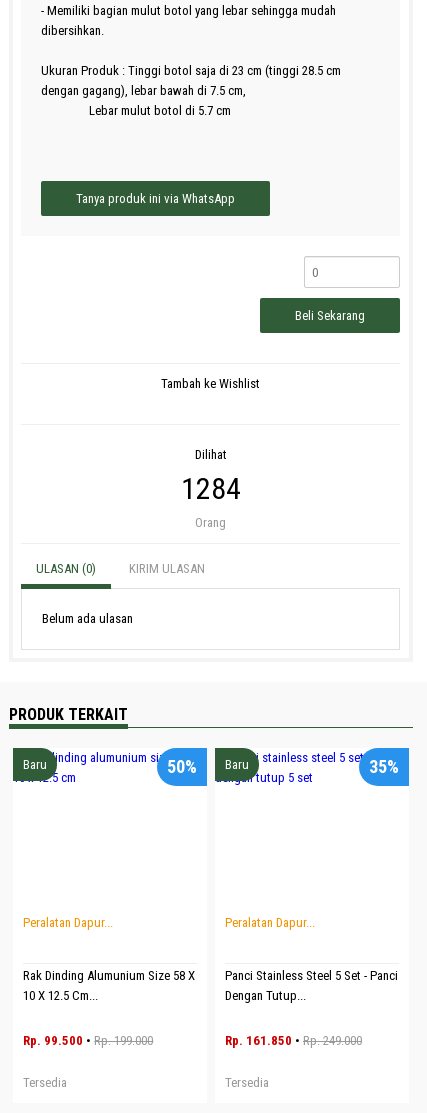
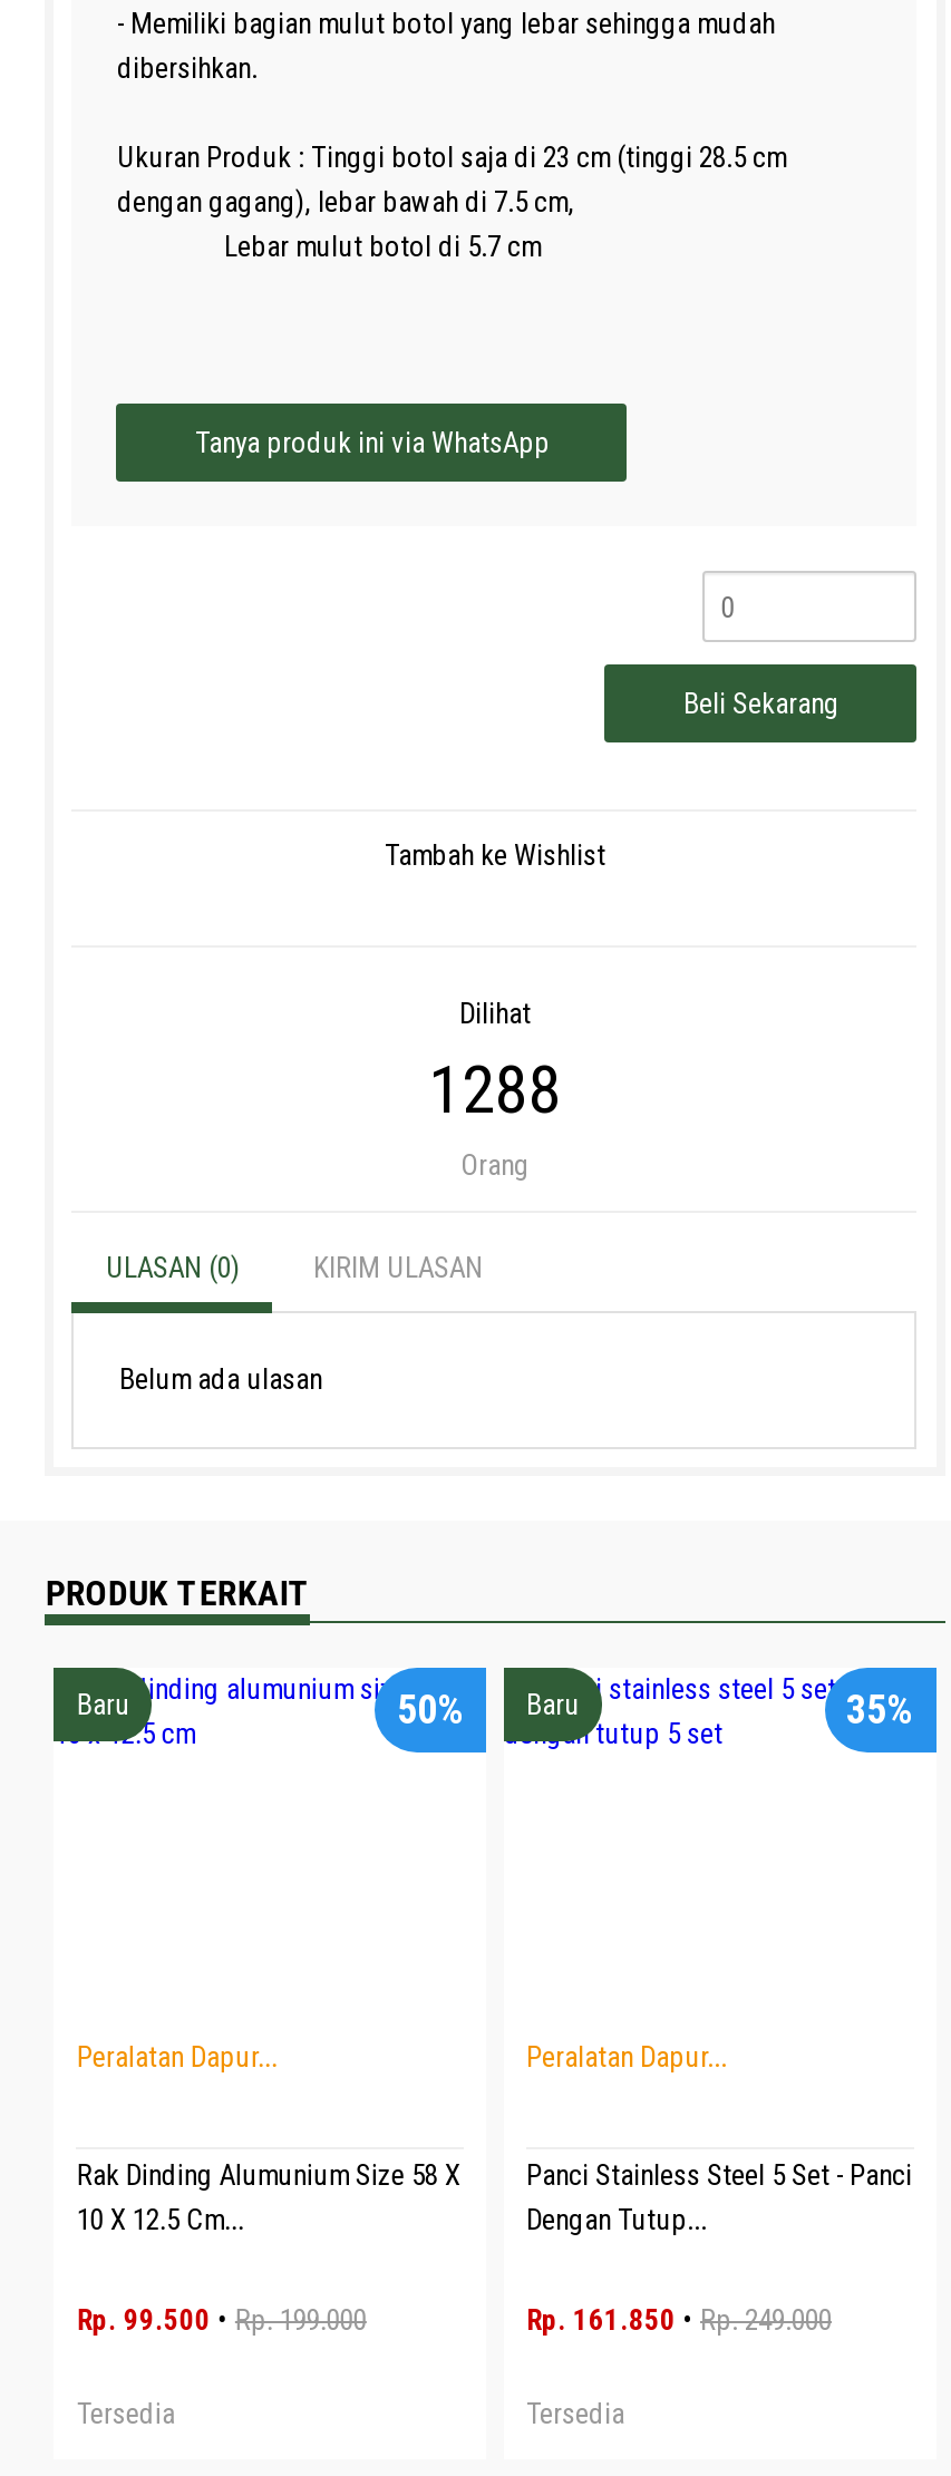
- 1284
+ 1288
